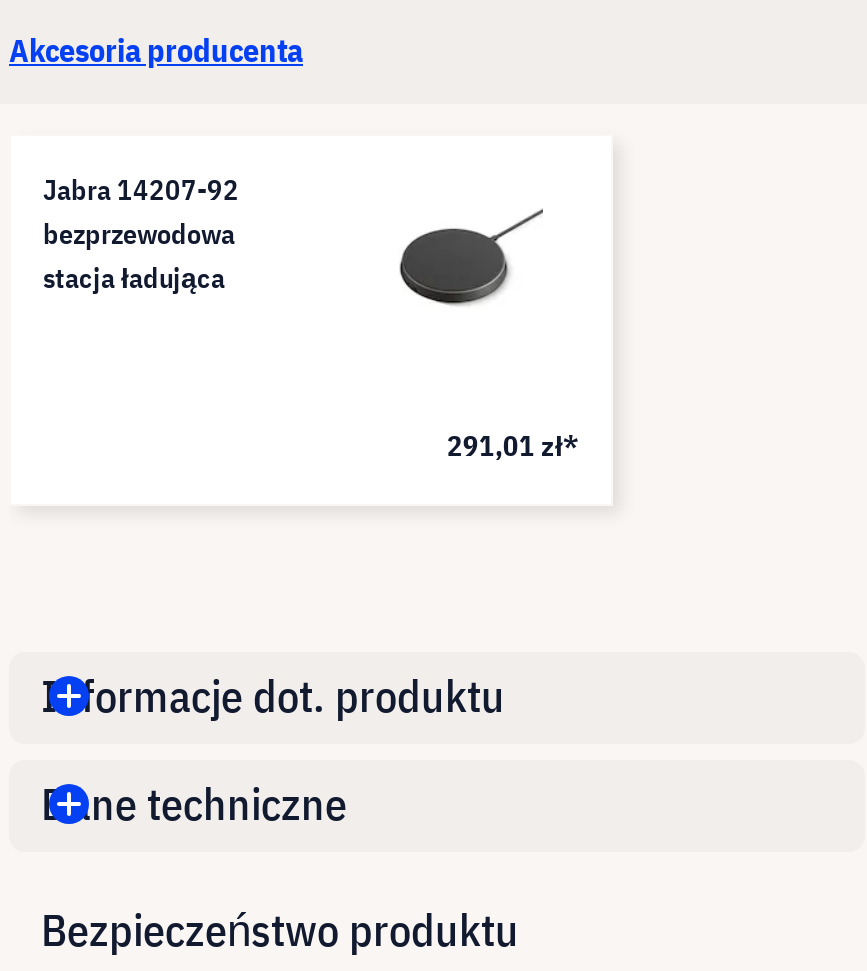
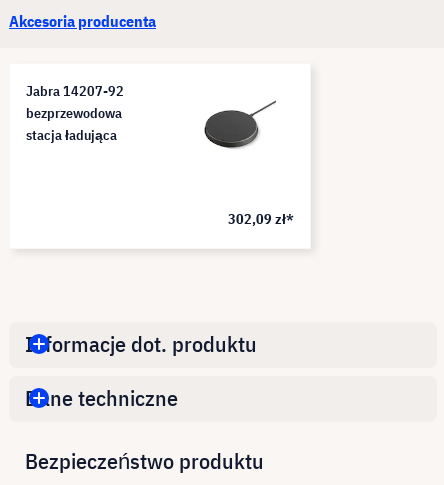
- 291,01 zł*
+ 302,09 zł*
